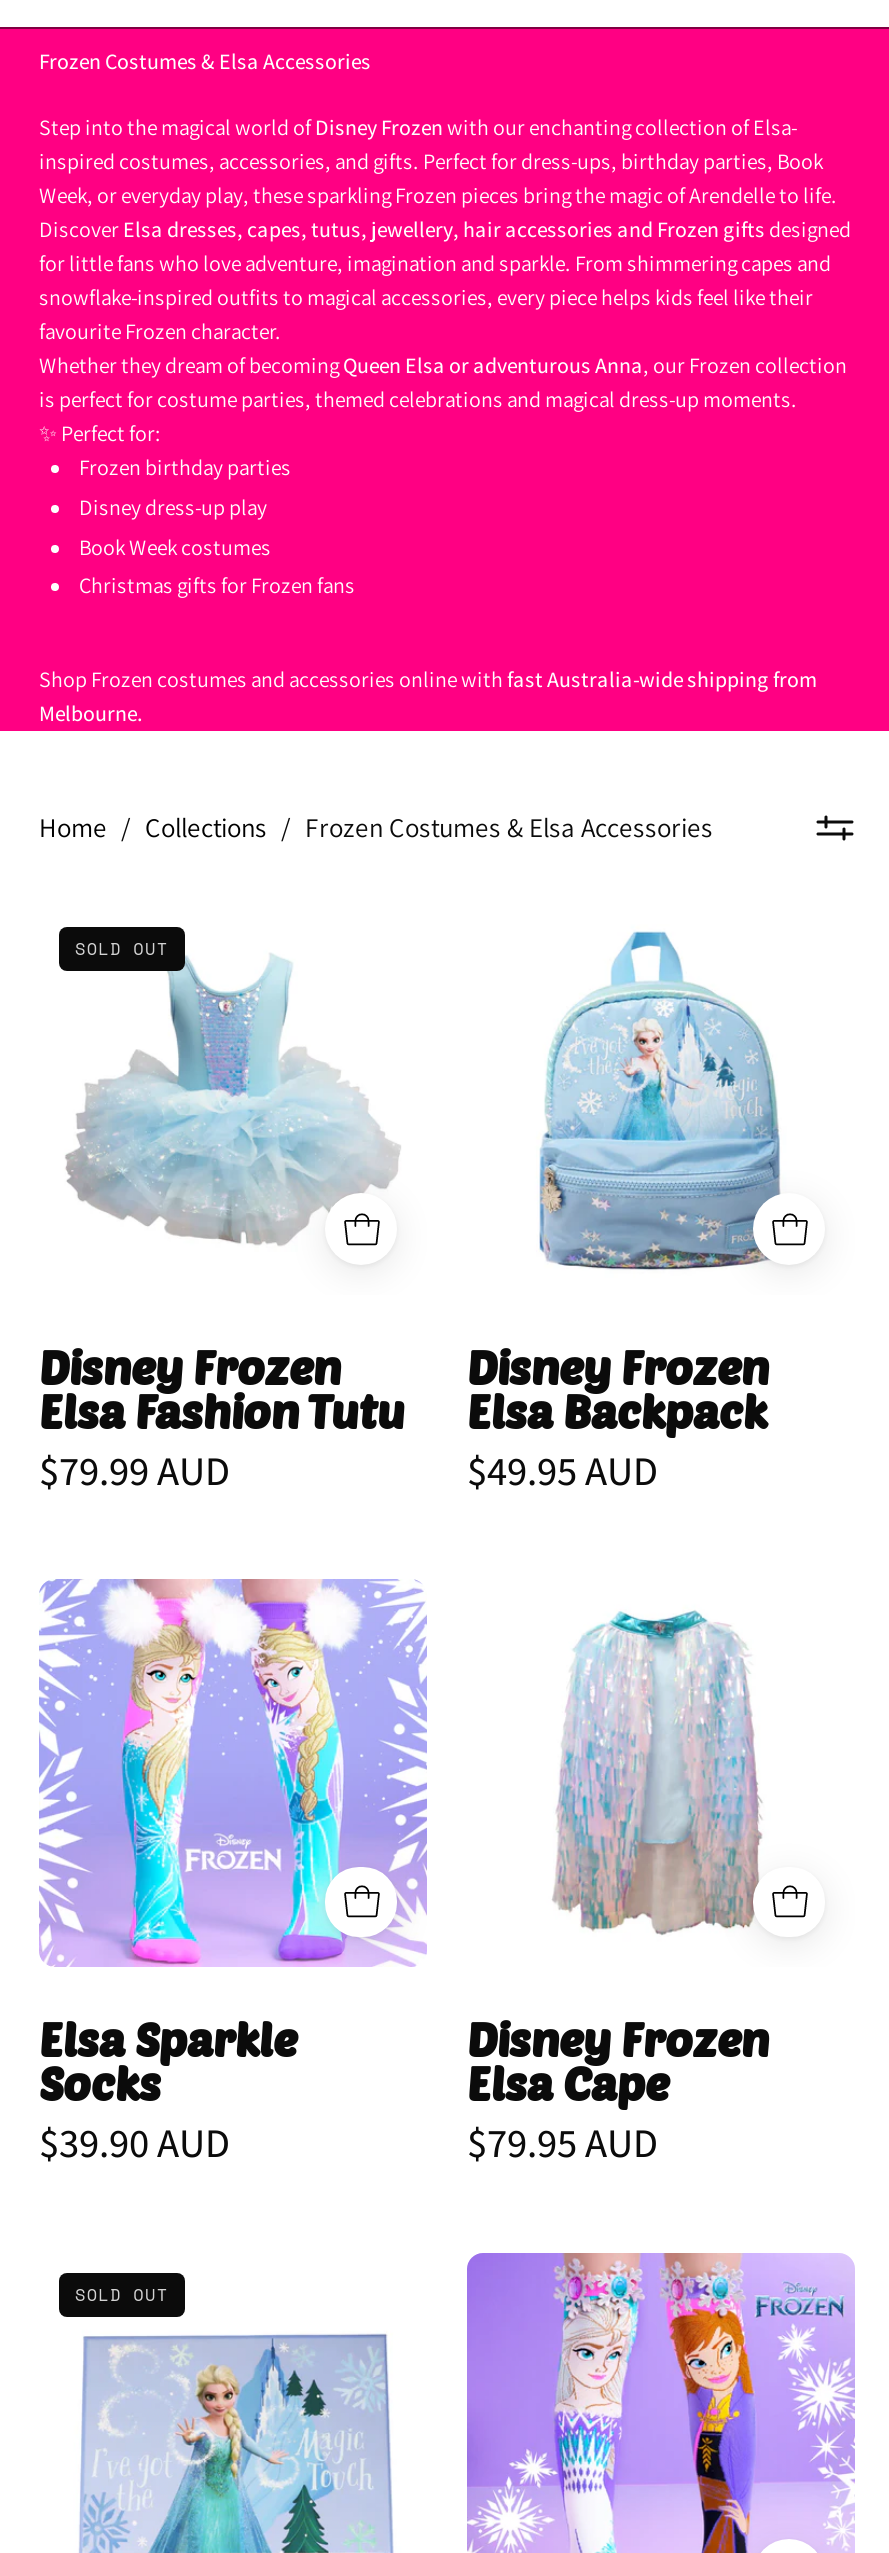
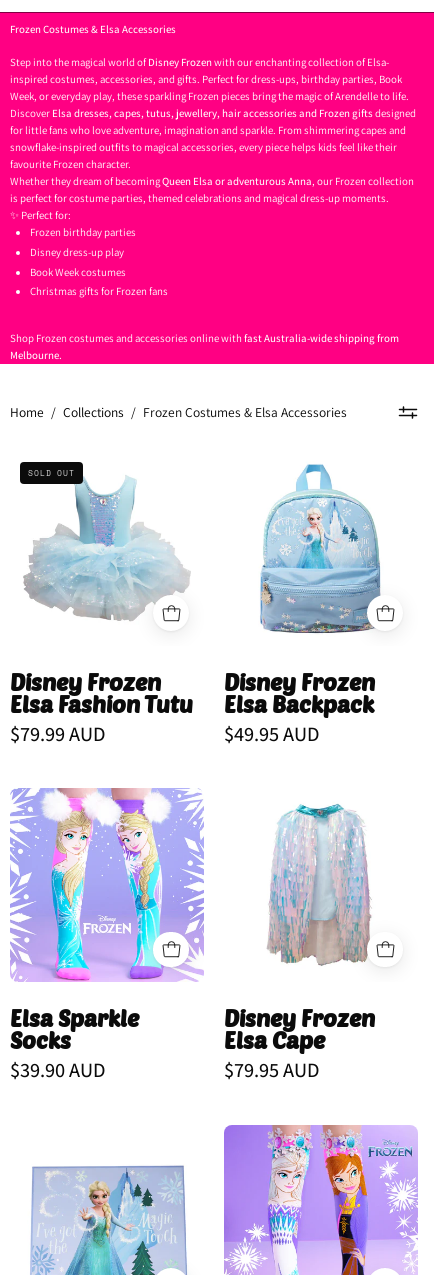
- SOLD OUT
